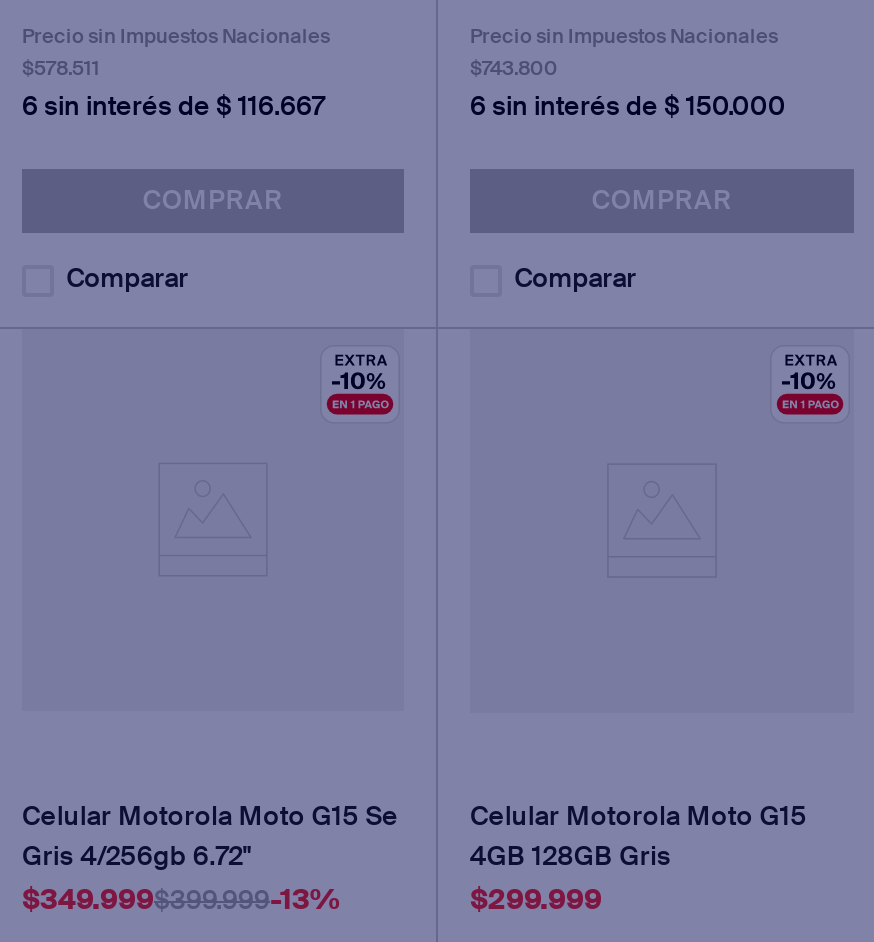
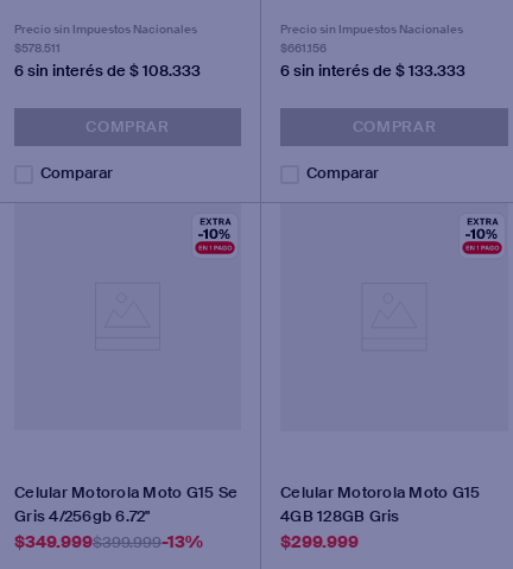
- $743.800
+ $661.156

- 6 sin interés de $ 116.667
+ 6 sin interés de $ 108.333

- 6 sin interés de $ 150.000
+ 6 sin interés de $ 133.333
